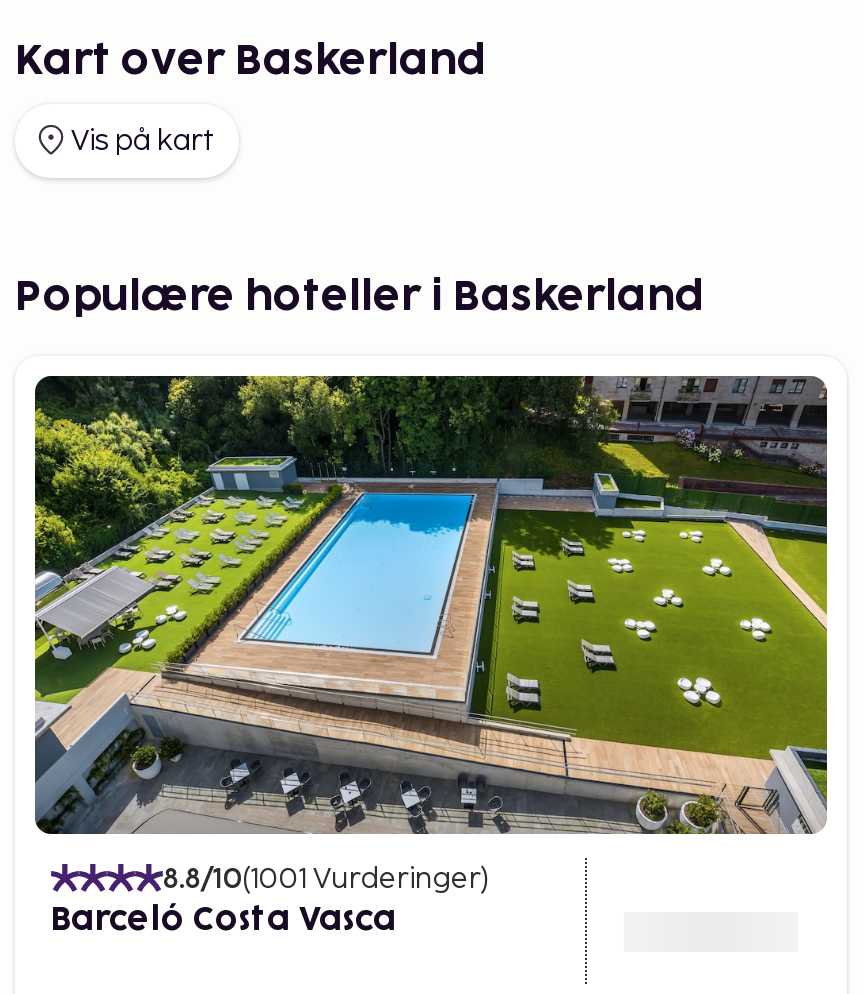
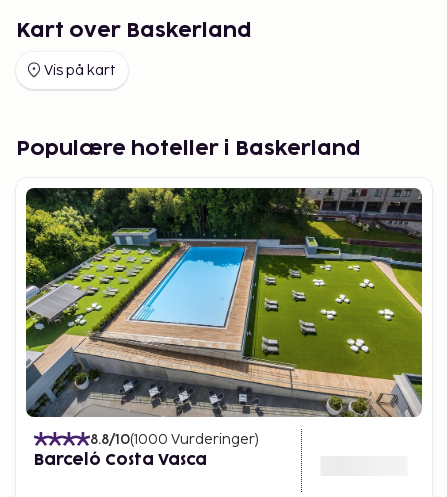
- 8.8/10(1001 Vurderinger)
+ 8.8/10(1000 Vurderinger)
